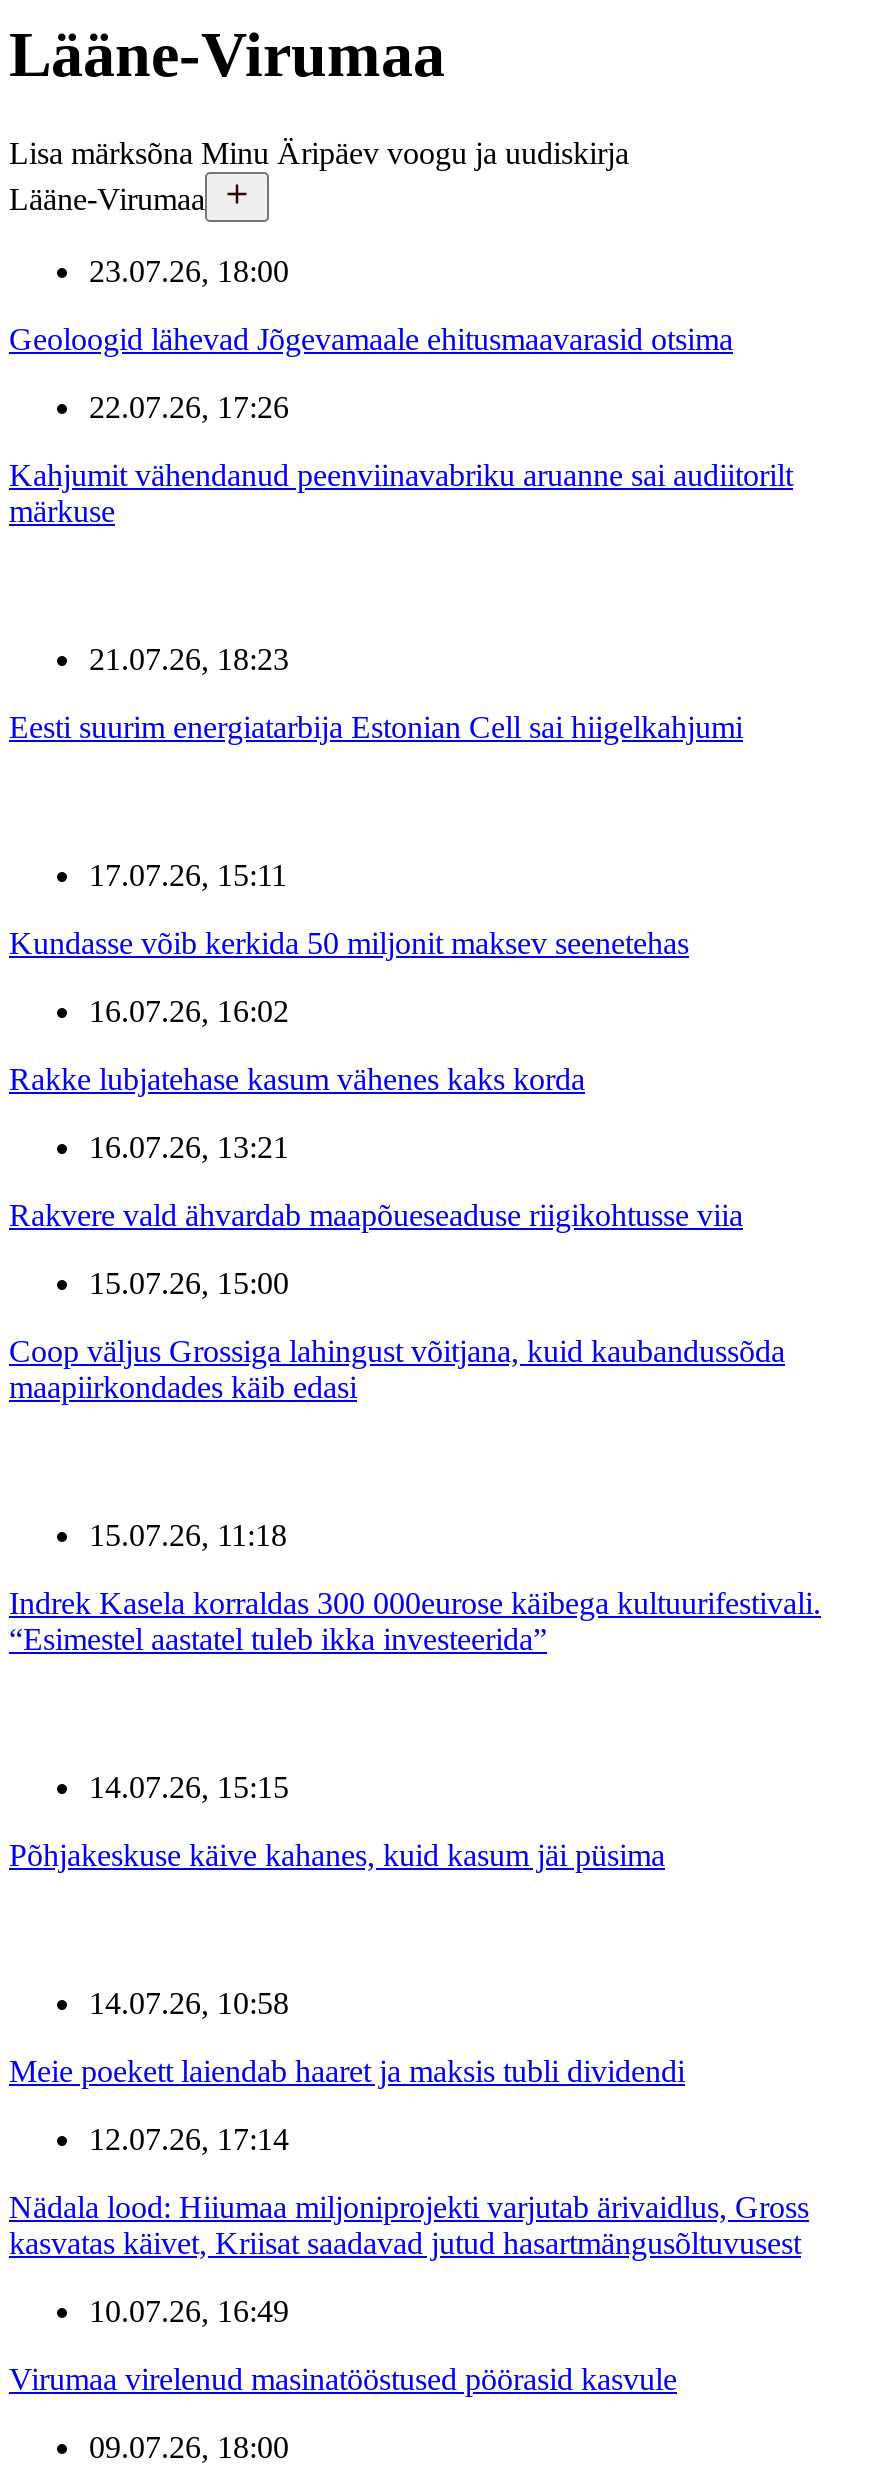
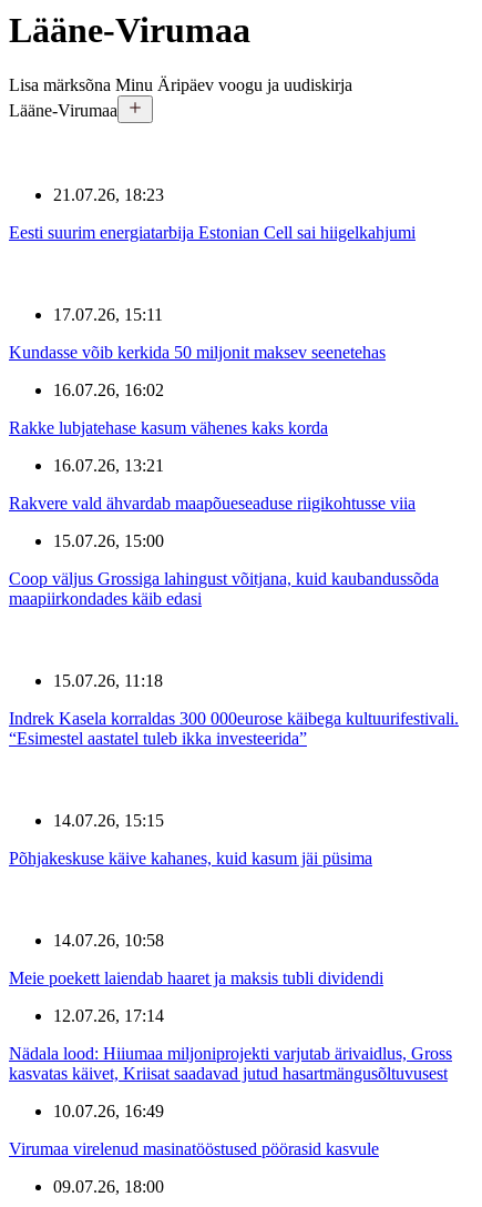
- 23.07.26, 18:00
- Geoloogid lähevad Jõgevamaale ehitusmaavarasid otsima
- 22.07.26, 17:26
- Kahjumit vähendanud peenviinavabriku aruanne sai audiitorilt
- märkuse
